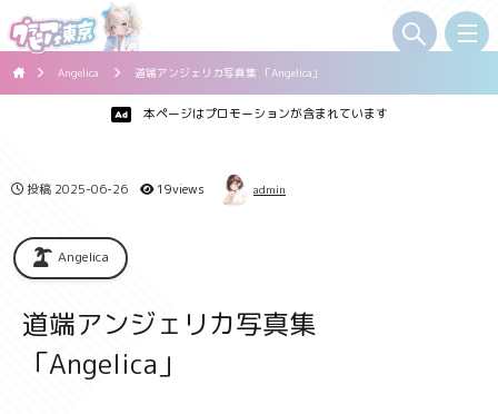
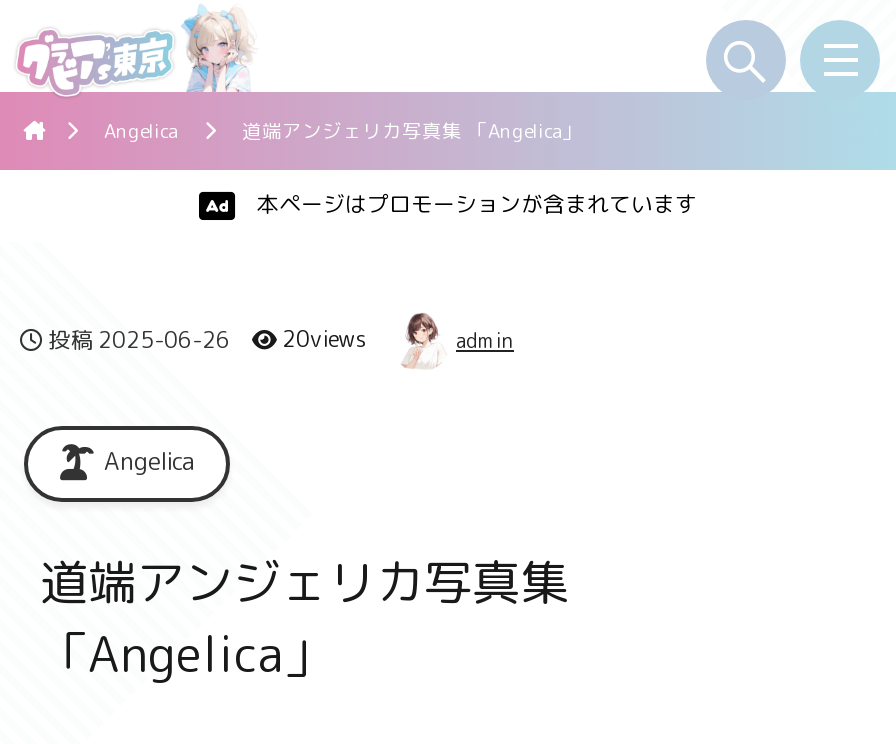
- 投稿2025-06-26 19views
+ 投稿2025-06-26 20views
